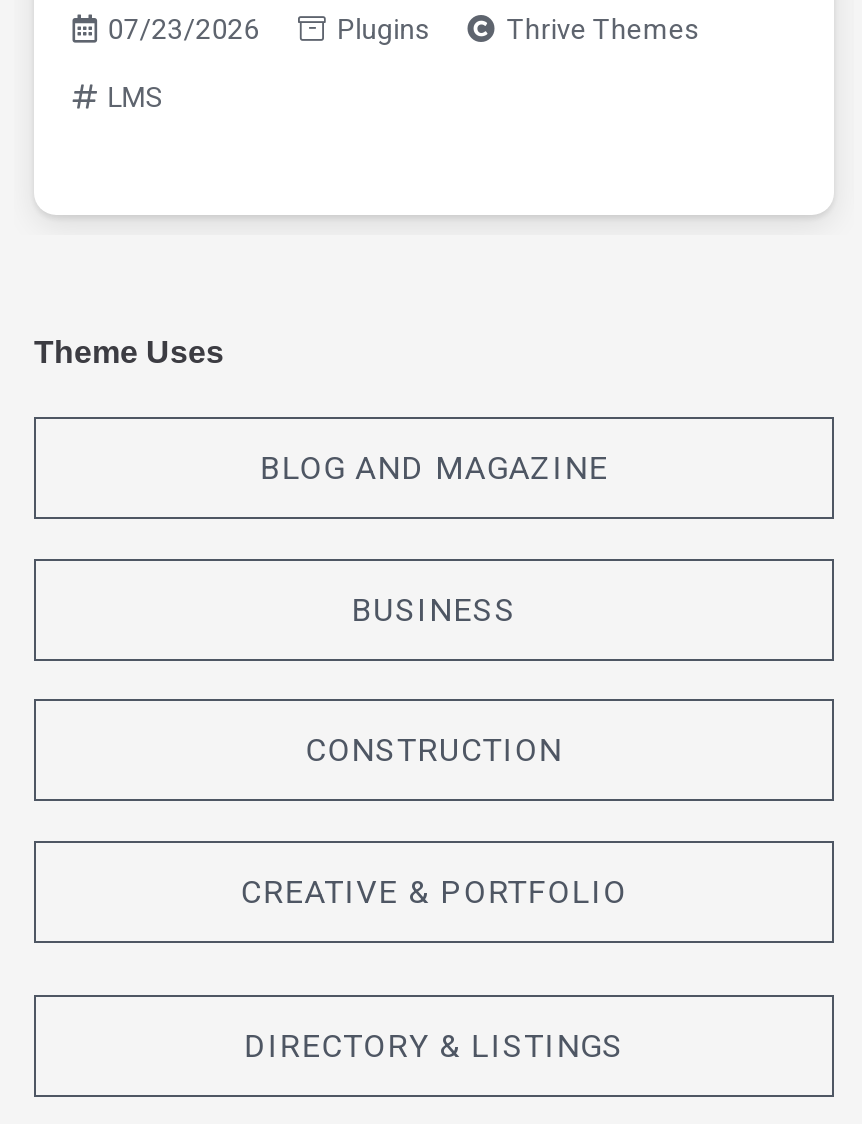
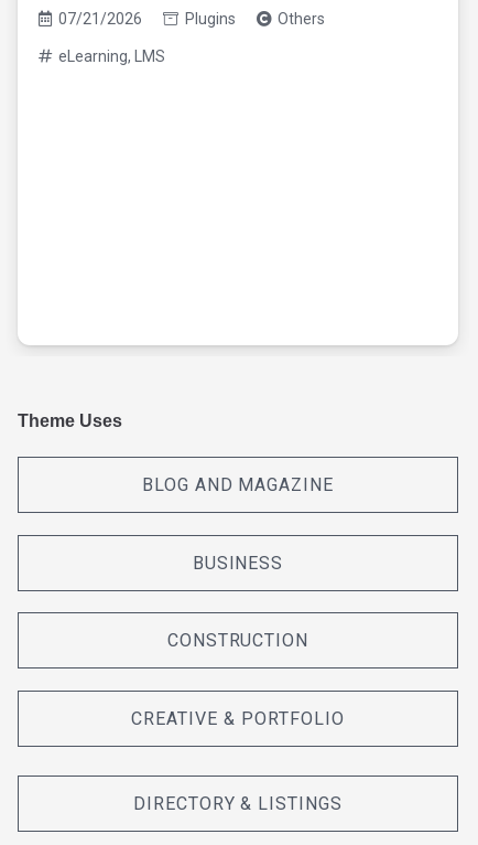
- 07/23/2026
+ 07/21/2026

- Thrive Themes
+ Others

- LMS
+ eLearning, LMS
